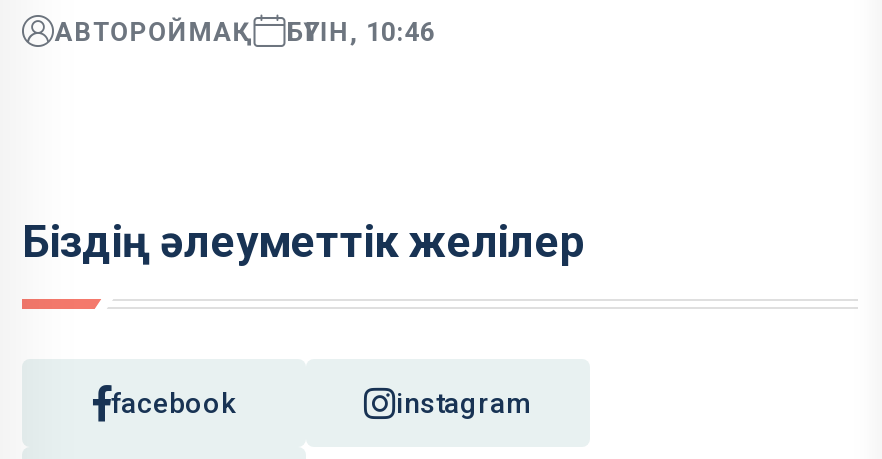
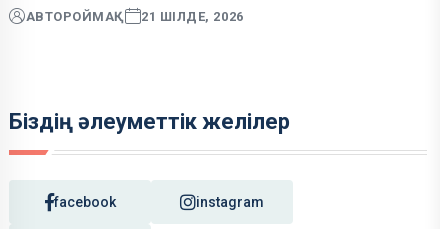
- АВТОРОЙМАҚ БҮГІН, 10:46
+ АВТОРОЙМАҚ 21 ШІЛДЕ, 2026
